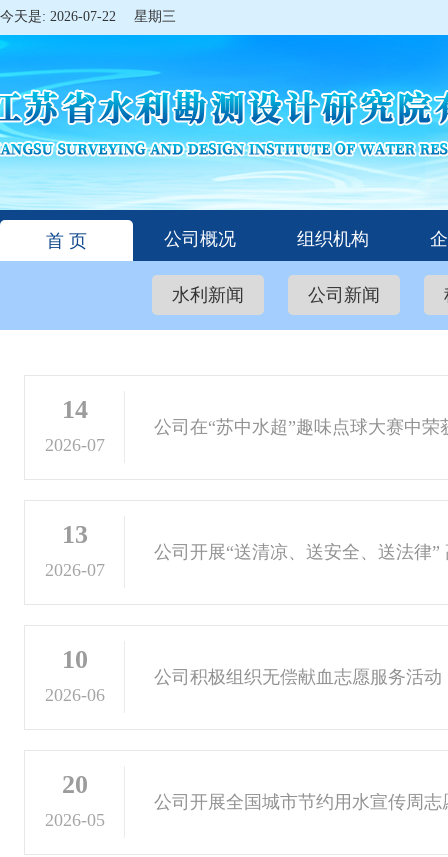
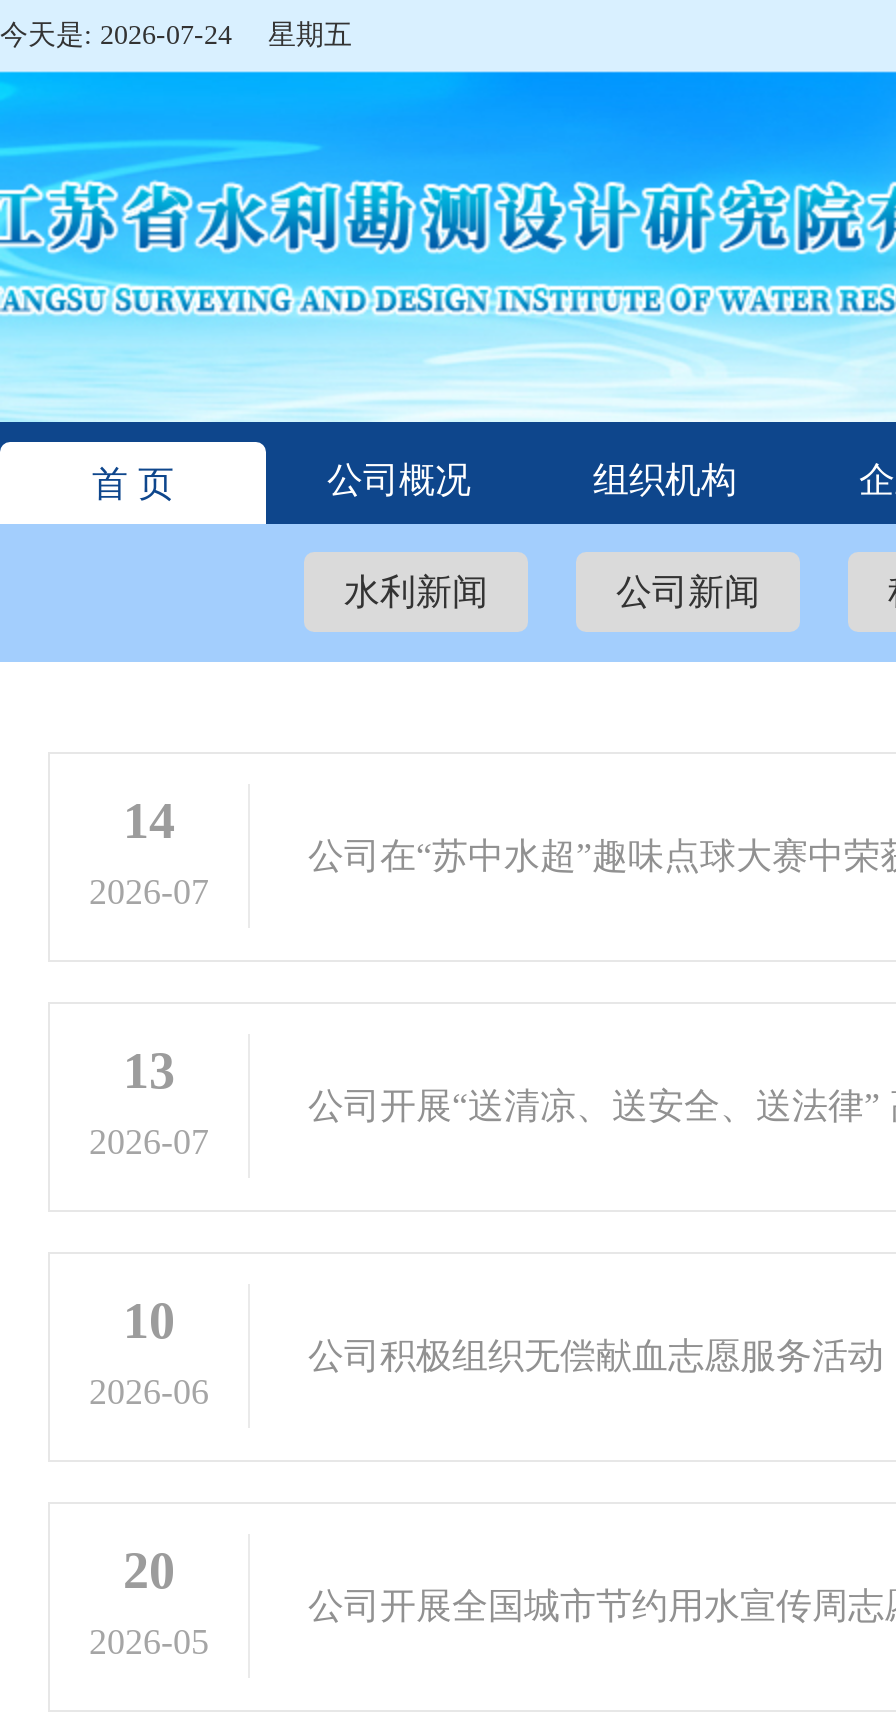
- 今天是: 2026-07-22 星期三
+ 今天是: 2026-07-24 星期五
